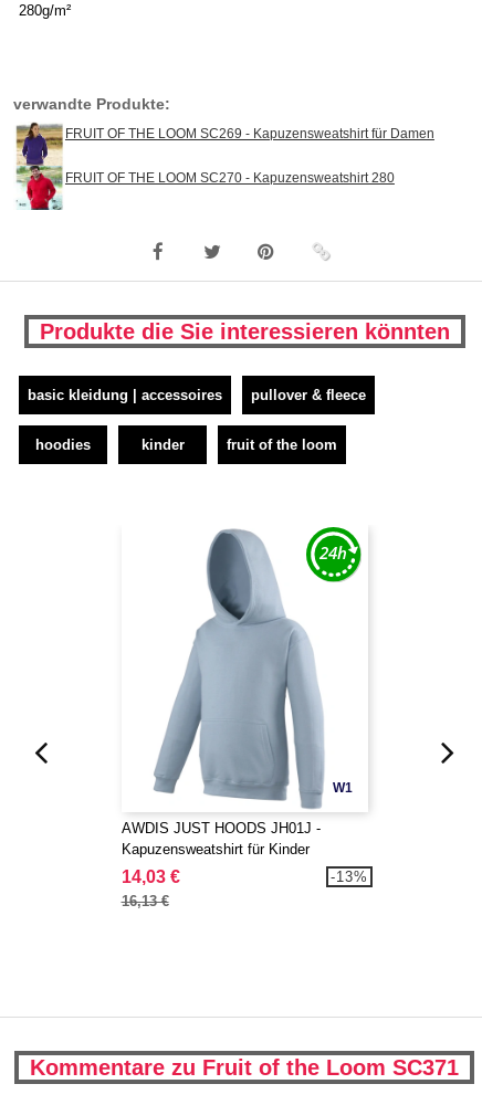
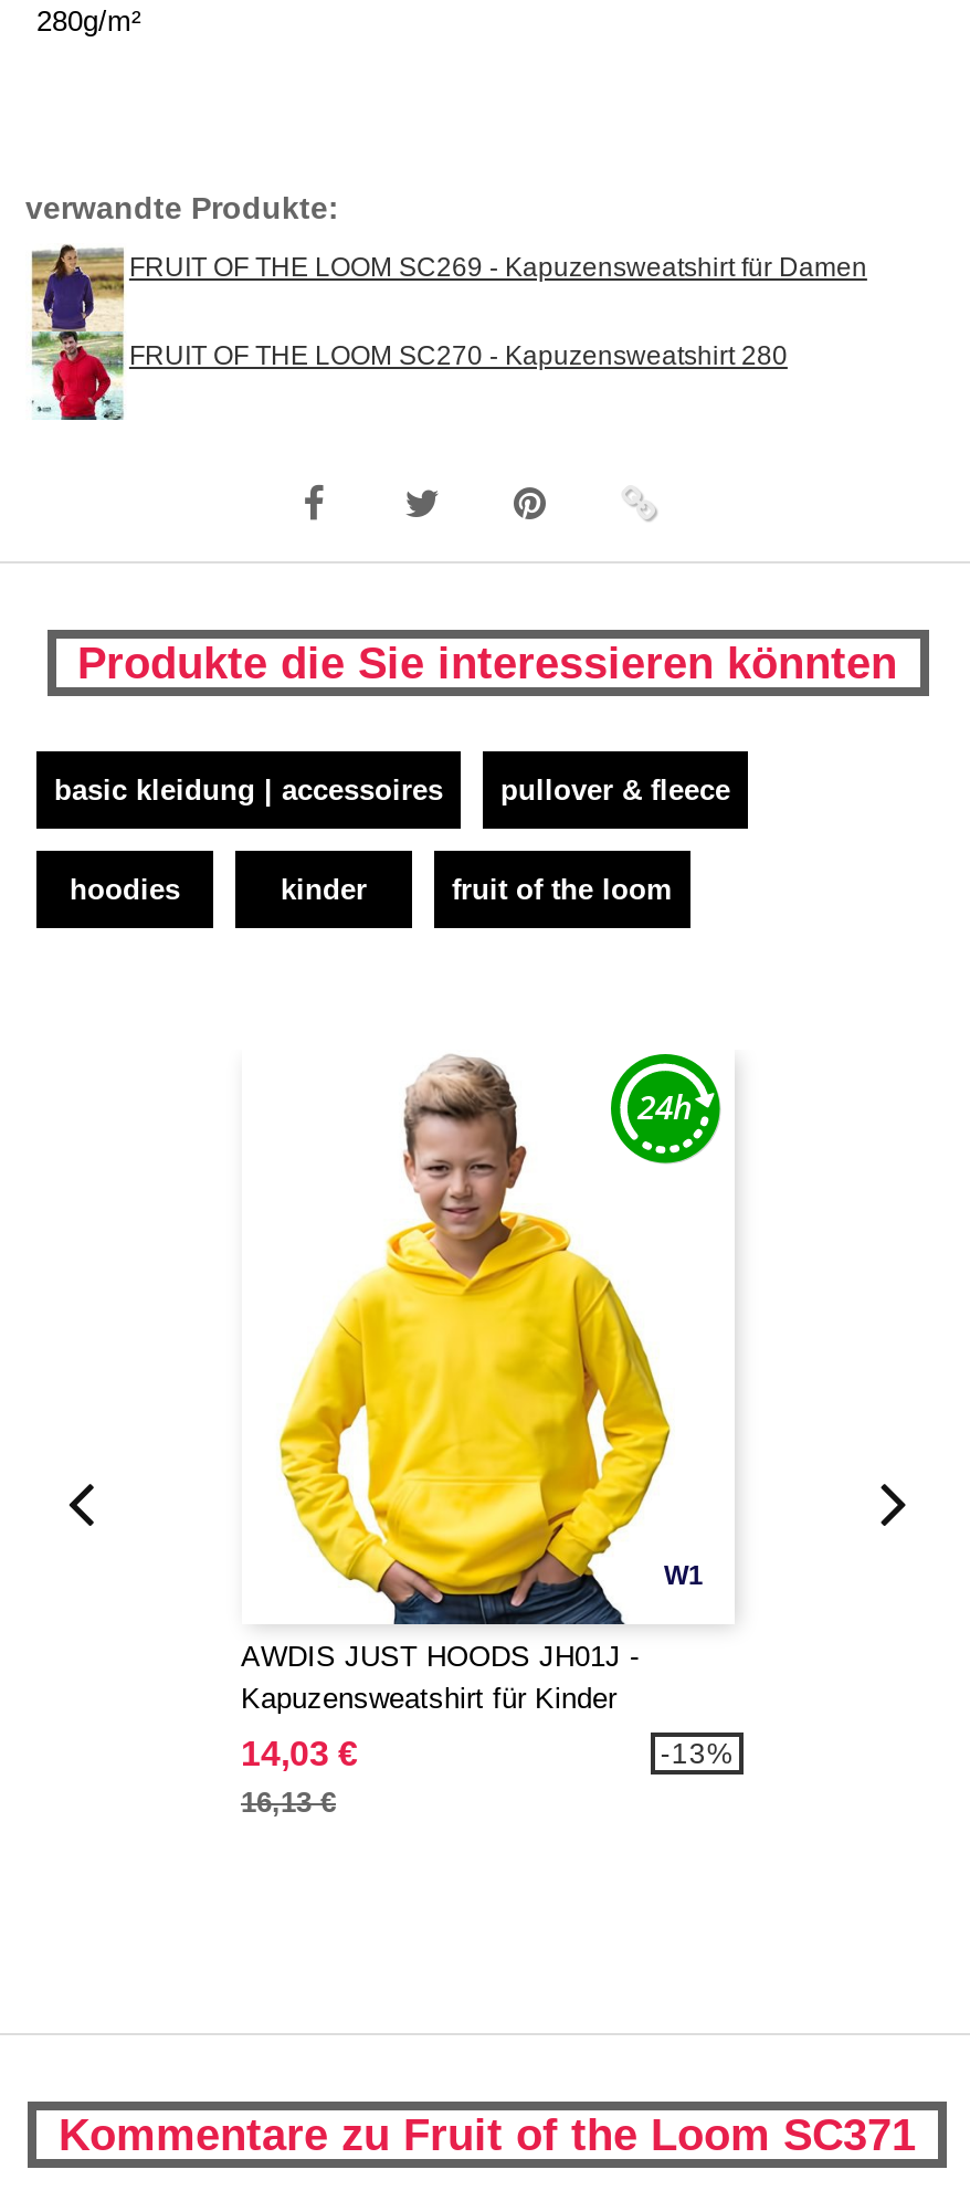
- [image]
+ [image]
